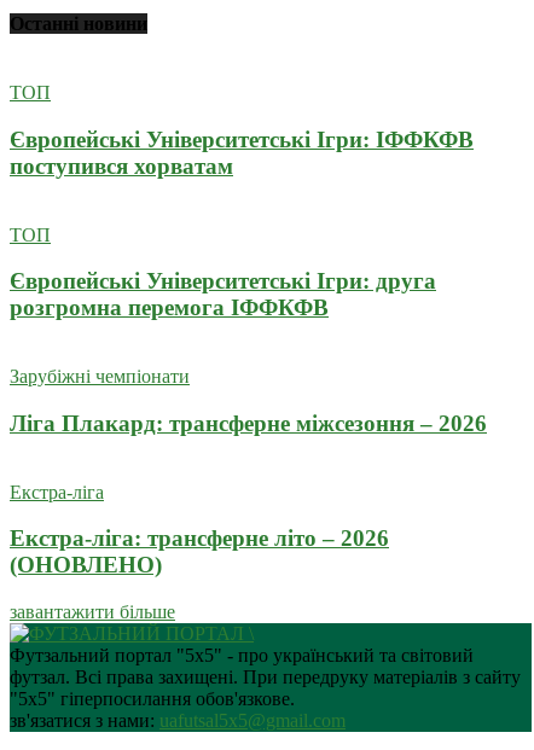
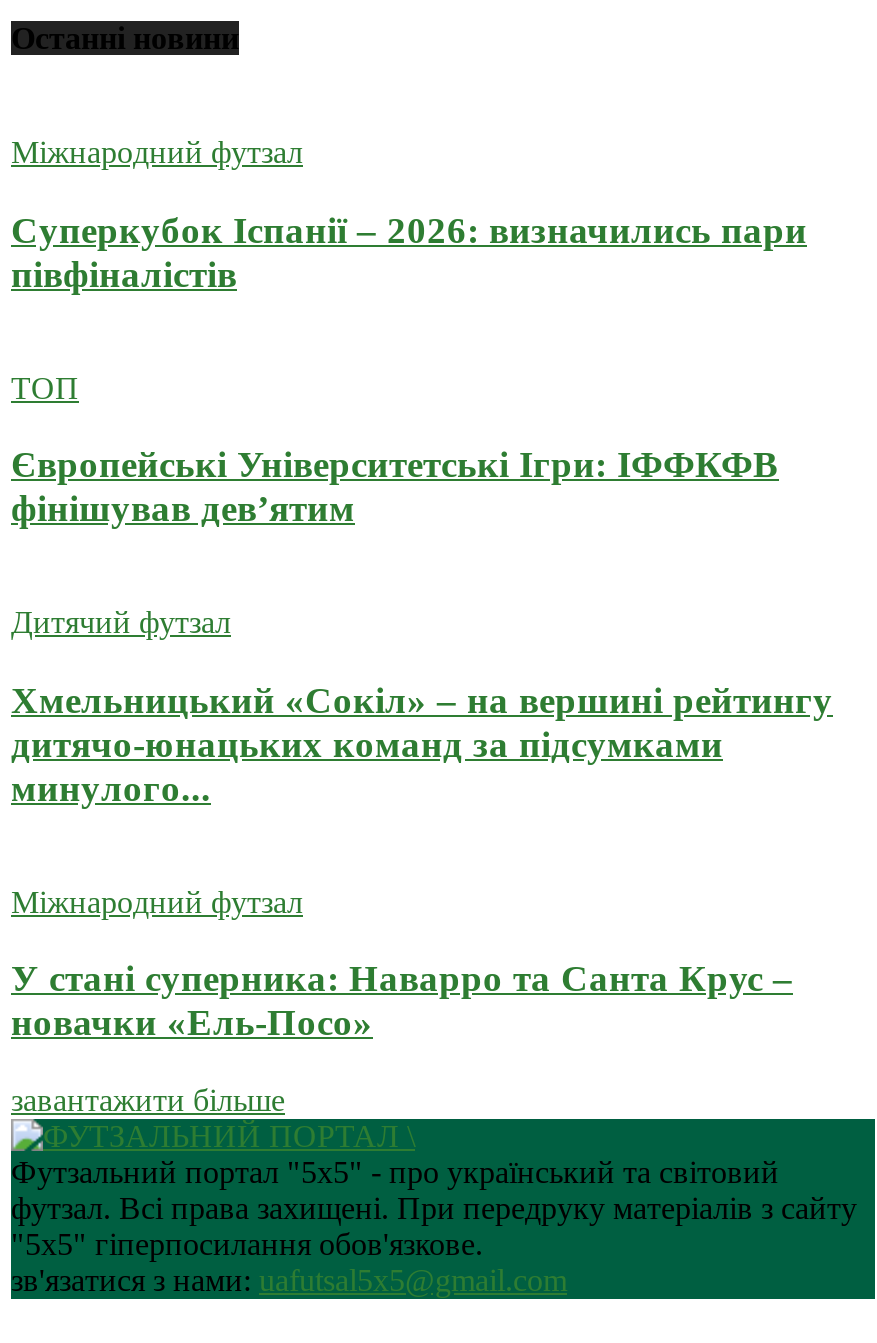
+ Міжнародний футзал
+ Суперкубок Іспанії – 2026: визначились пари
+ півфіналістів

moved down: ТОП | Європейські Університетські Ігри: ІФФКФВ

- поступився хорватам
- ТОП
- Європейські Університетські Ігри: друга
- розгромна перемога ІФФКФВ
- Зарубіжні чемпіонати
- Ліга Плакард: трансферне міжсезоння – 2026
- Екстра-ліга
- Екстра-ліга: трансферне літо – 2026
- (ОНОВЛЕНО)
+ фінішував дев’ятим
+ Дитячий футзал
+ Хмельницький «Сокіл» – на вершині рейтингу
+ дитячо-юнацьких команд за підсумками
+ минулого...
+ Міжнародний футзал
+ У стані суперника: Наварро та Санта Крус –
+ новачки «Ель-Посо»
